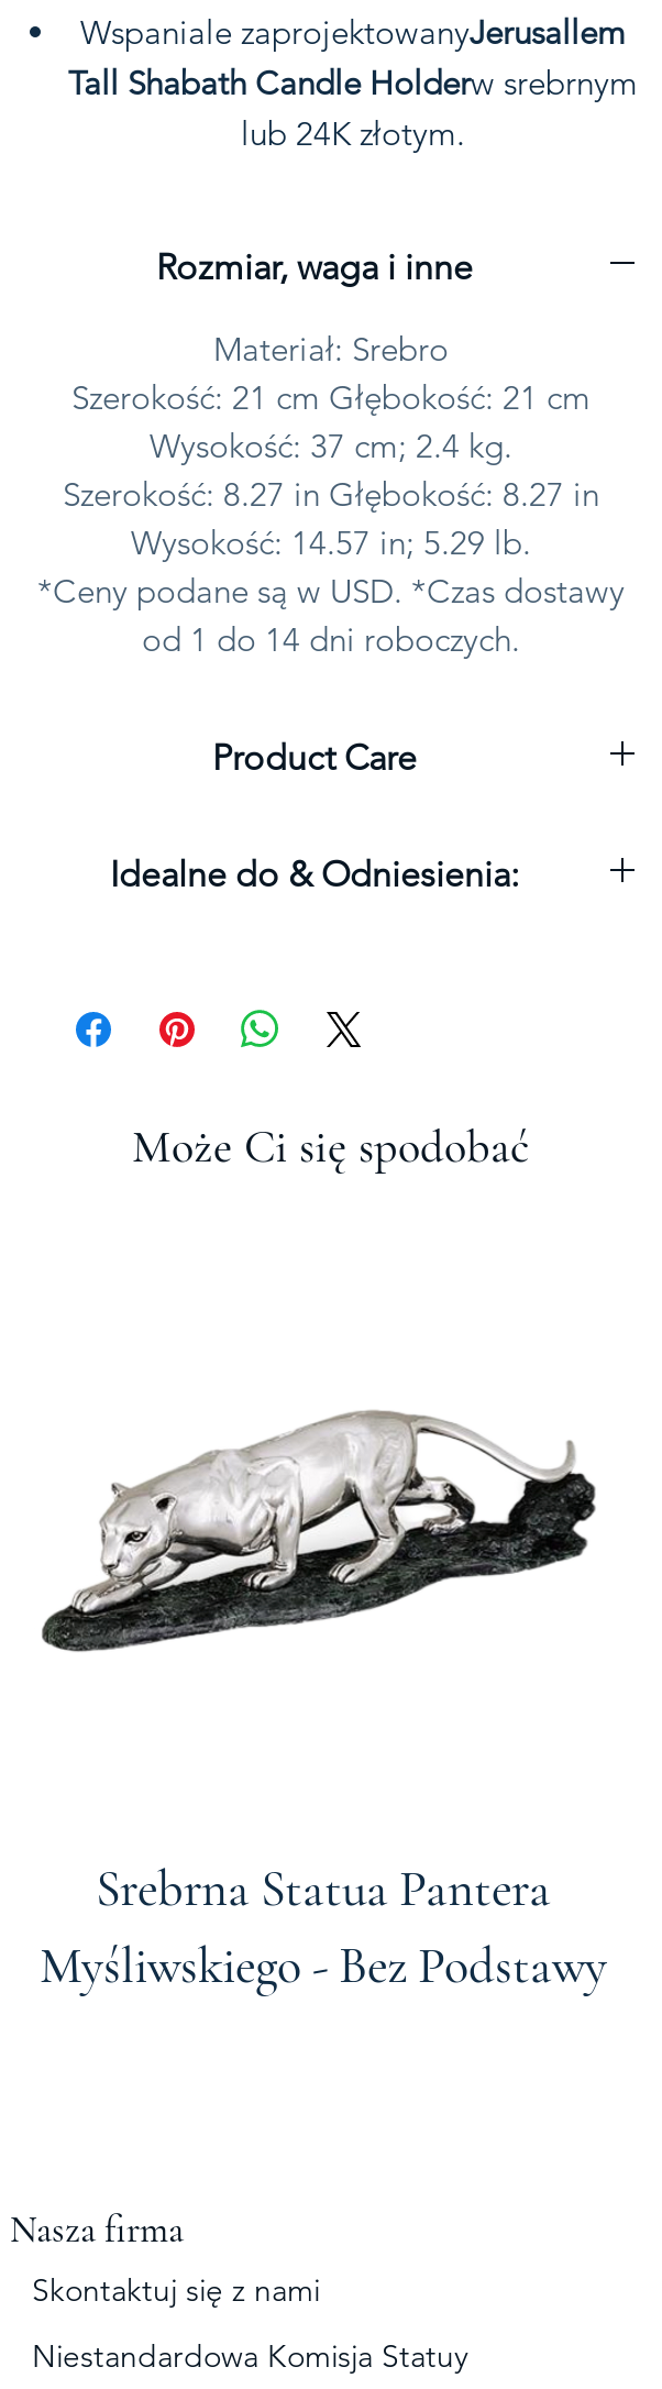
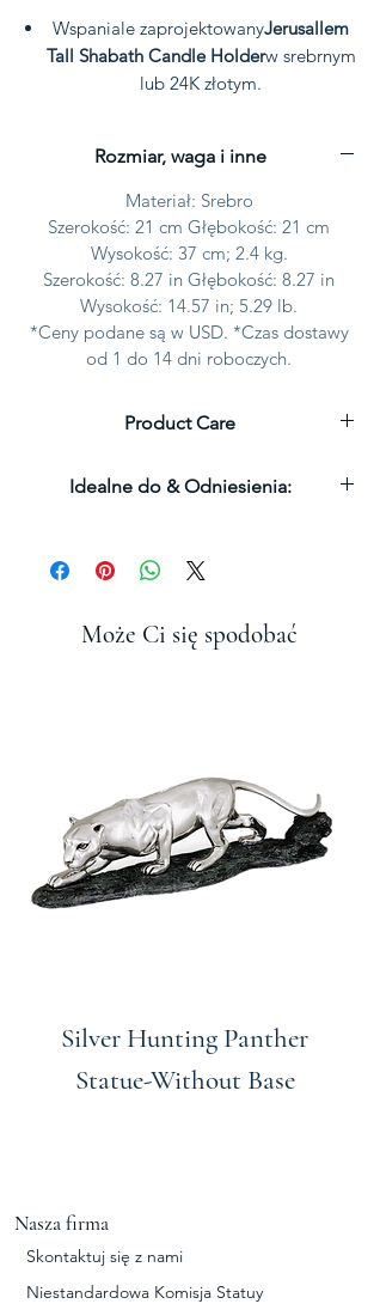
- Srebrna Statua Pantera
- Myśliwskiego - Bez Podstawy
+ Silver Hunting Panther
+ Statue-Without Base
